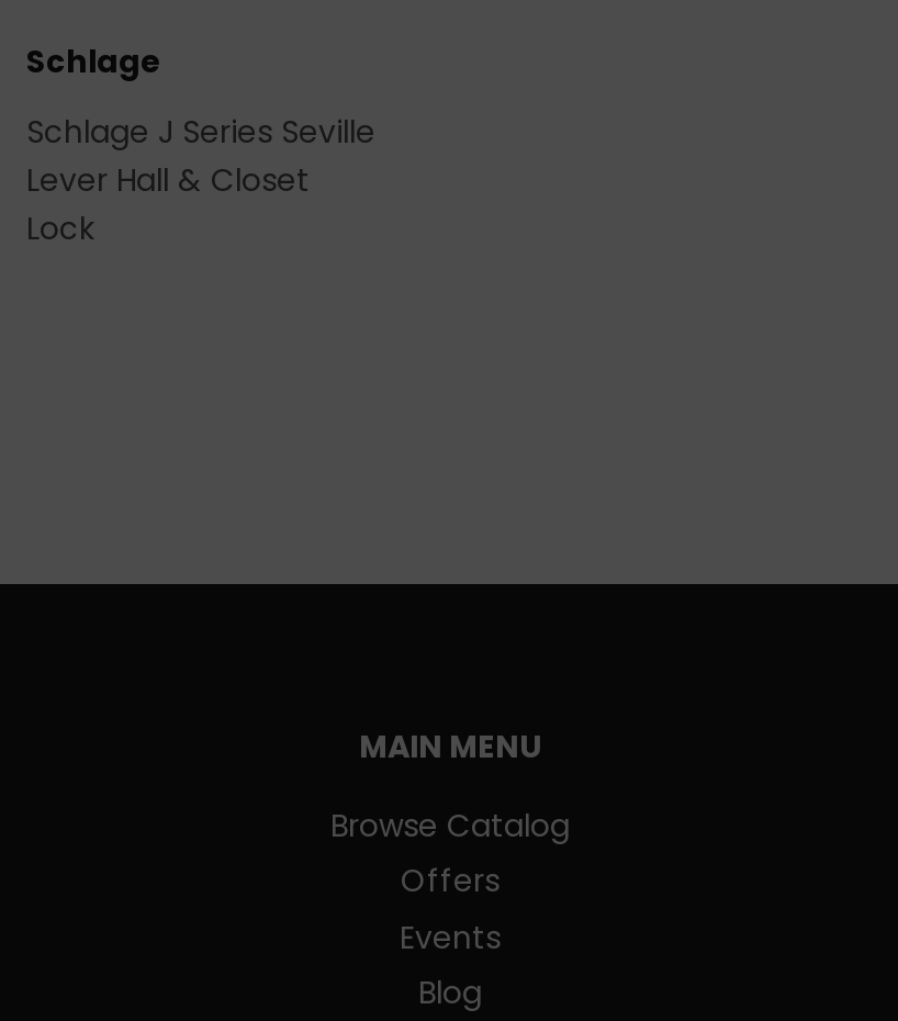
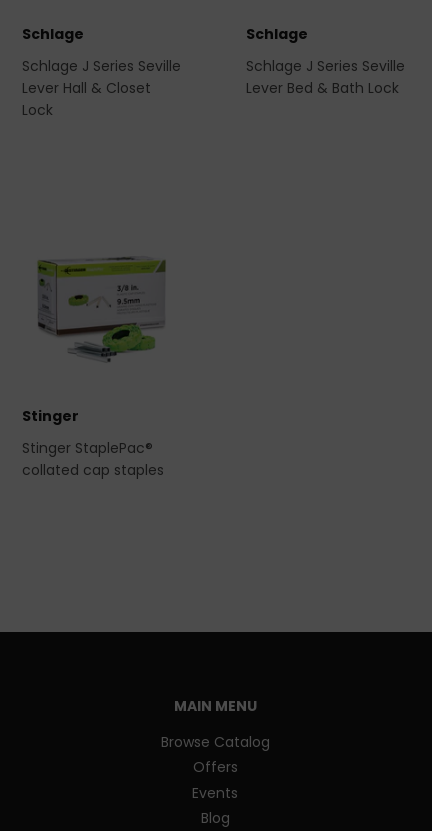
+ Schlage
+ Schlage J Series Seville
+ Lever Bed & Bath Lock

+ Stinger
+ Stinger StaplePac®
+ collated cap staples

+ [image]
